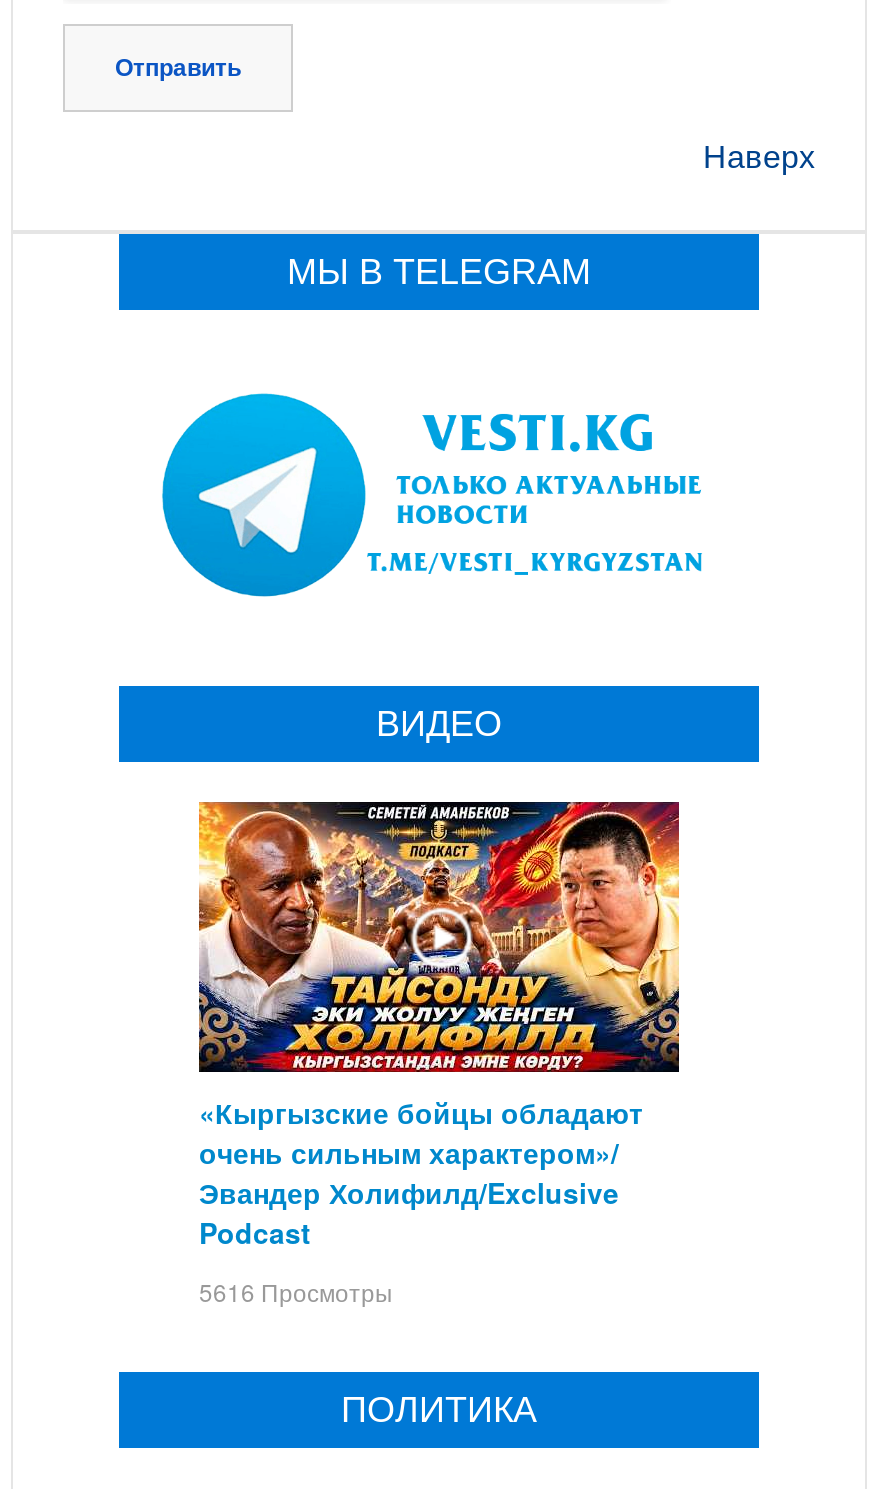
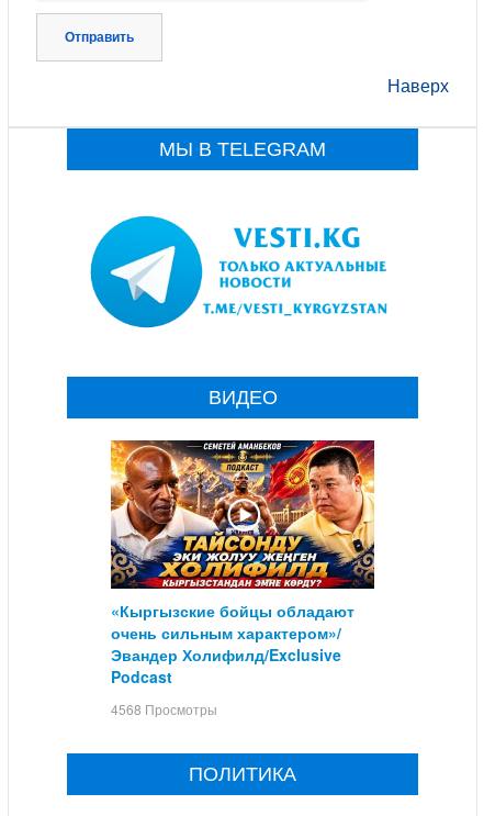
- 5616 Просмотры
+ 4568 Просмотры
